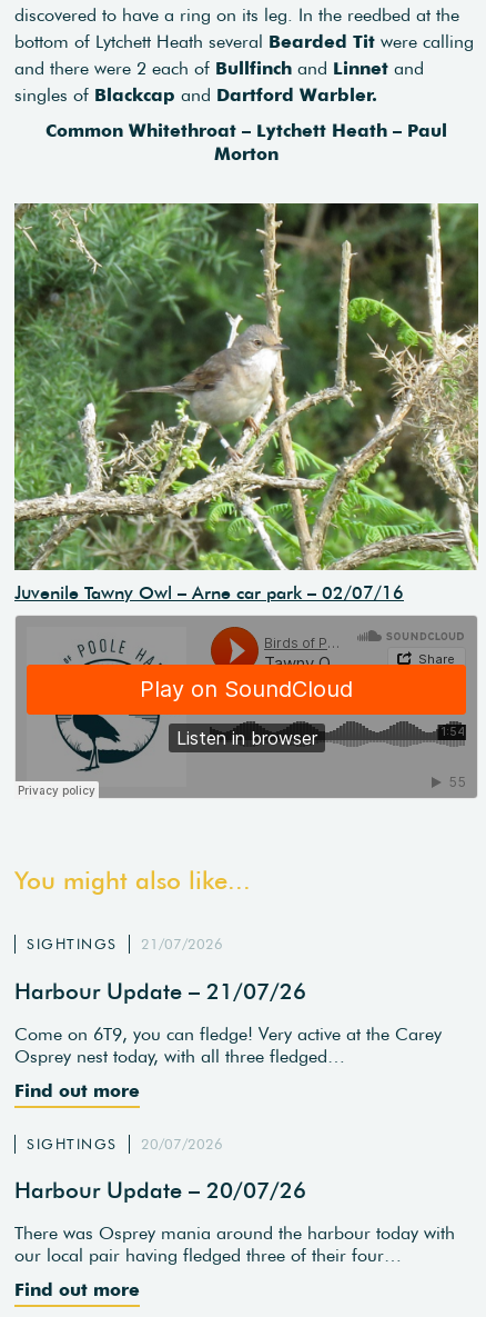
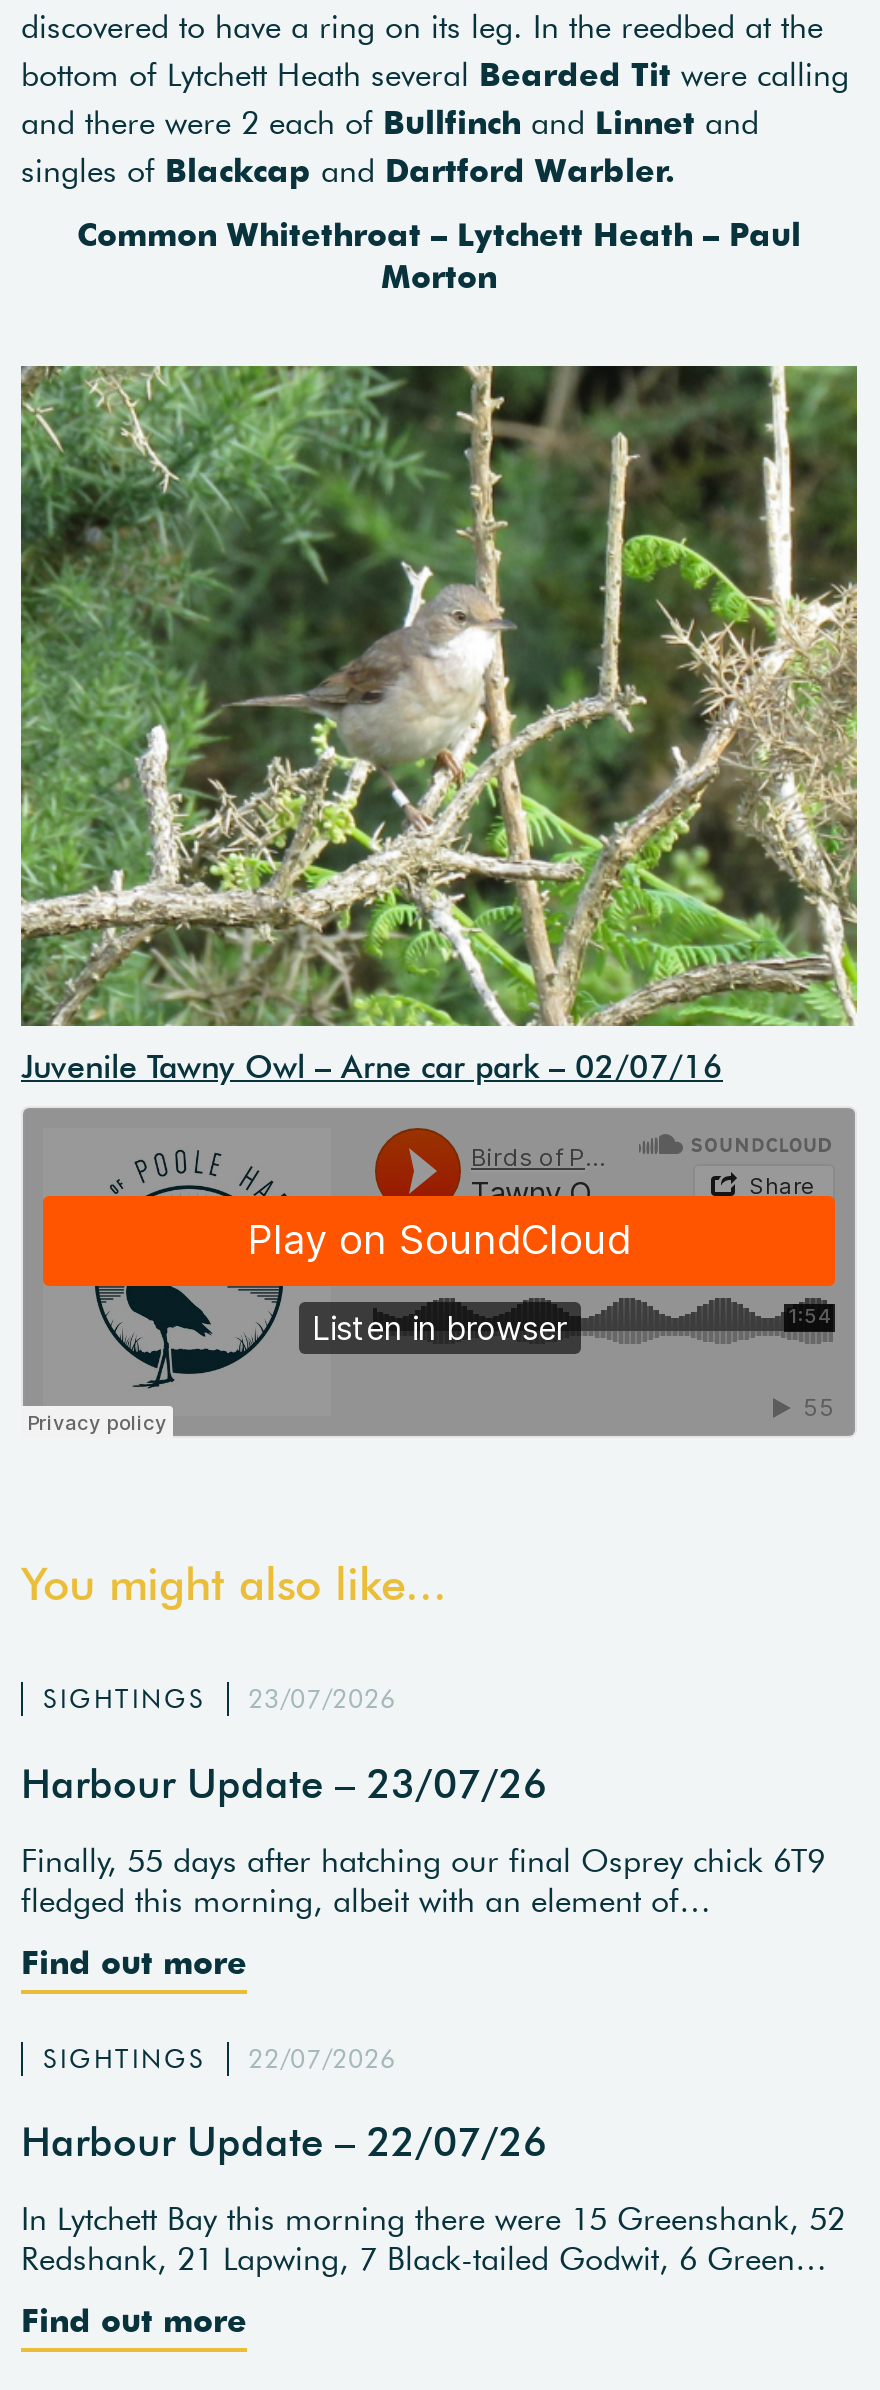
- SIGHTINGS 21/07/2026
+ SIGHTINGS 23/07/2026

- Harbour Update – 21/07/26
+ Harbour Update – 23/07/26

- Come on 6T9, you can fledge! Very active at the Carey
- Osprey nest today, with all three fledged…
+ Finally, 55 days after hatching our final Osprey chick 6T9
+ fledged this morning, albeit with an element of…

- SIGHTINGS 20/07/2026
+ SIGHTINGS 22/07/2026

- Harbour Update – 20/07/26
+ Harbour Update – 22/07/26

- There was Osprey mania around the harbour today with
- our local pair having fledged three of their four…
+ In Lytchett Bay this morning there were 15 Greenshank, 52
+ Redshank, 21 Lapwing, 7 Black-tailed Godwit, 6 Green…
